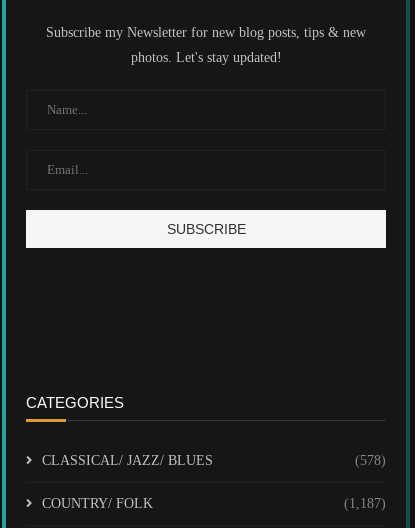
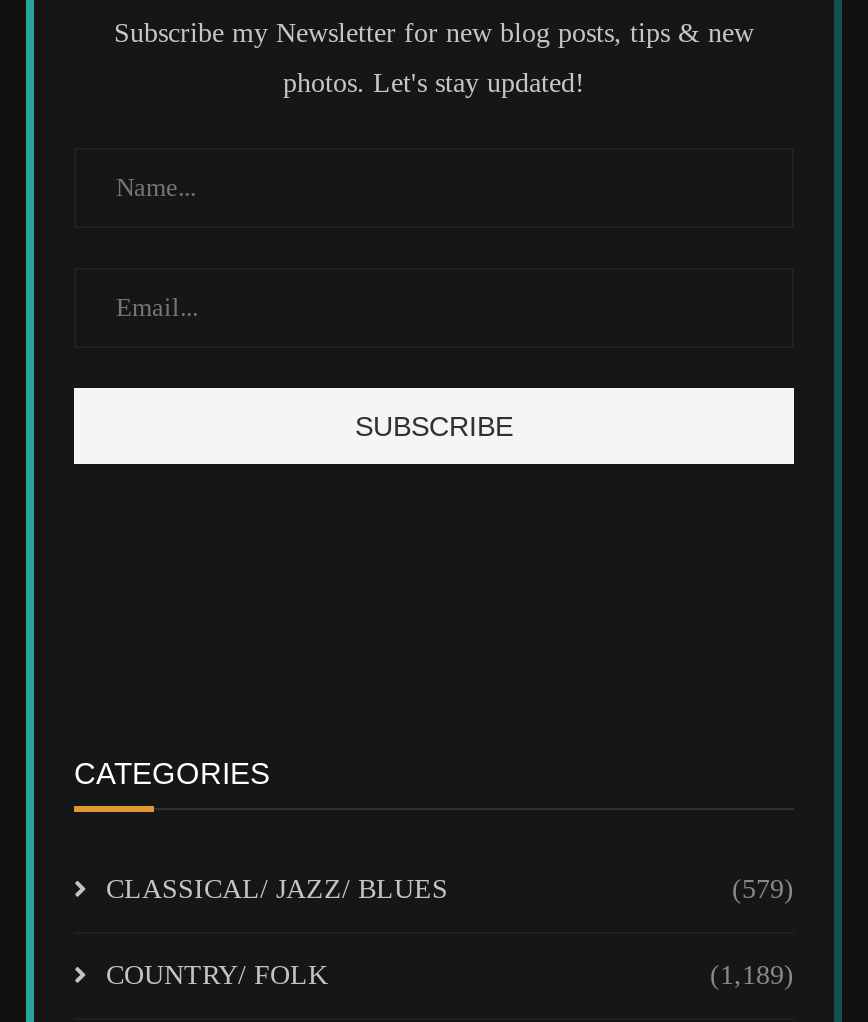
- (578)
+ (579)

- (1,187)
+ (1,189)
